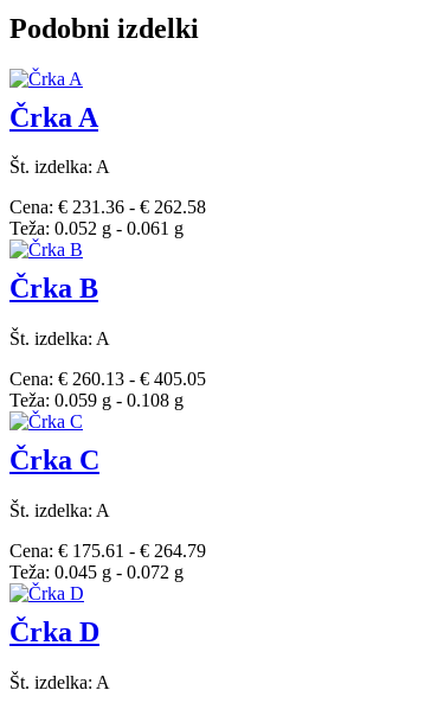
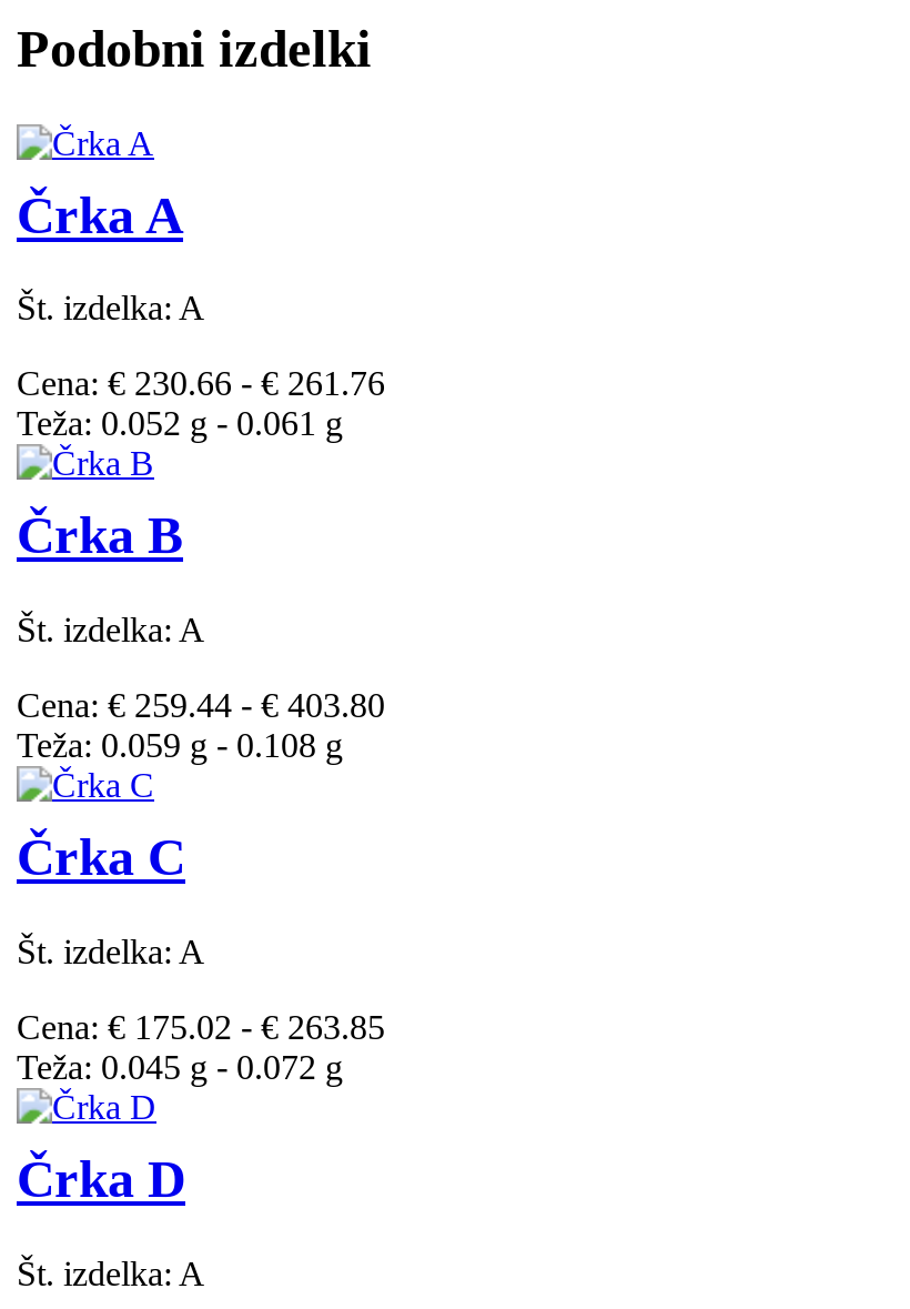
- Cena: € 231.36 - € 262.58
+ Cena: € 230.66 - € 261.76

- Cena: € 260.13 - € 405.05
+ Cena: € 259.44 - € 403.80

- Cena: € 175.61 - € 264.79
+ Cena: € 175.02 - € 263.85
